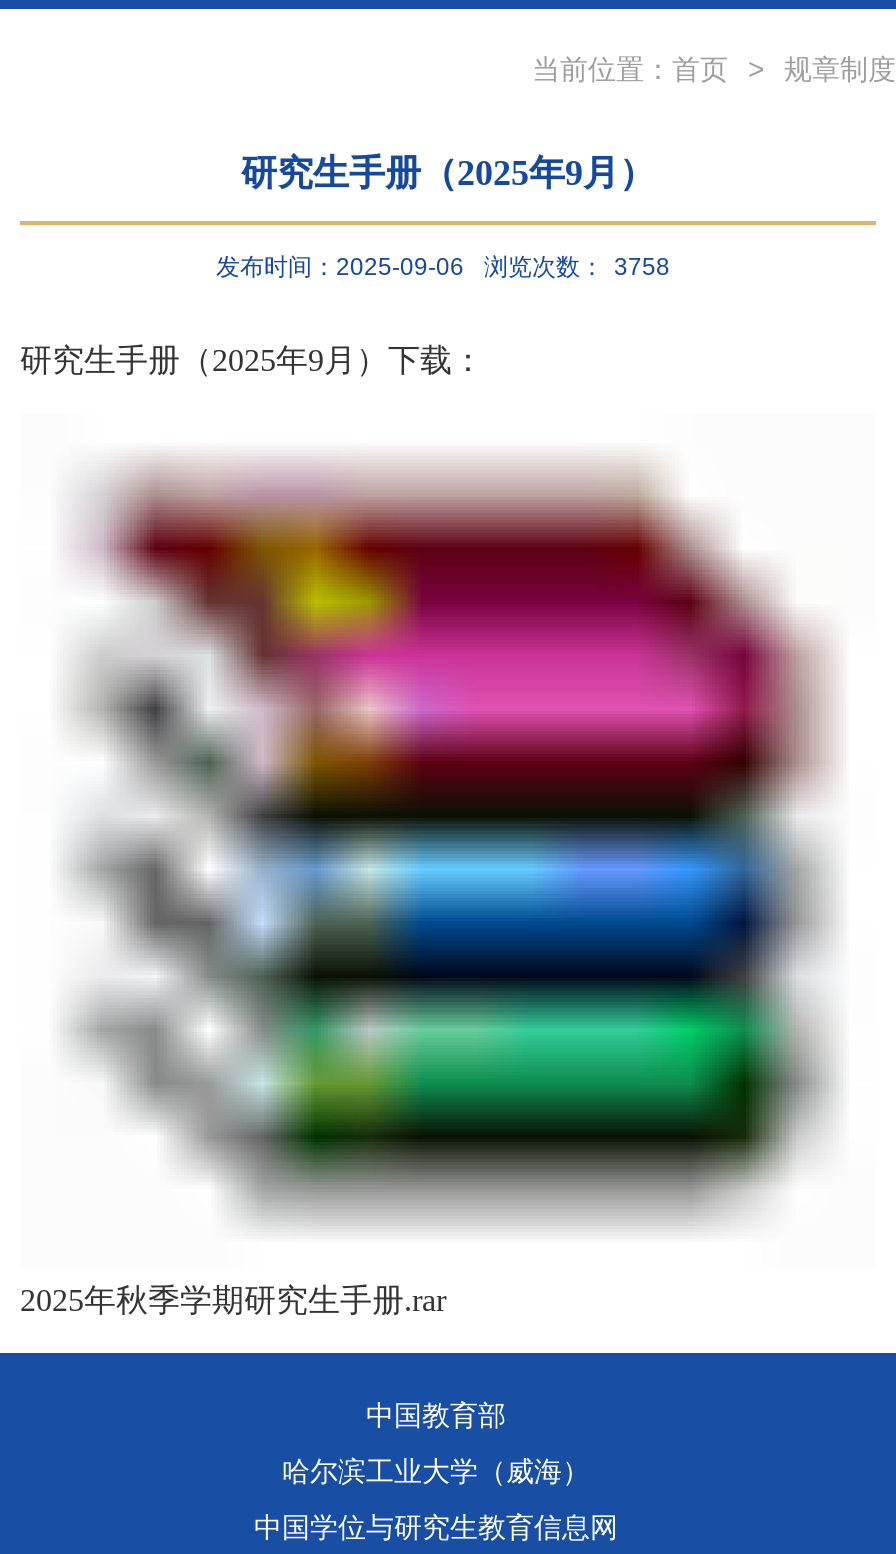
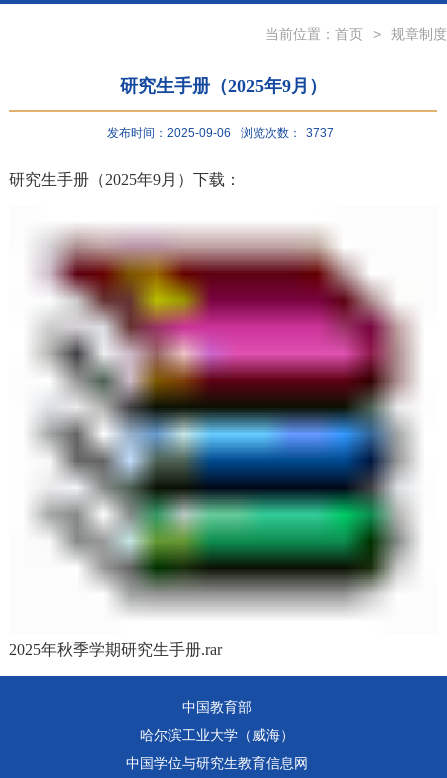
- 发布时间：2025-09-06 浏览次数： 3758
+ 发布时间：2025-09-06 浏览次数： 3737
